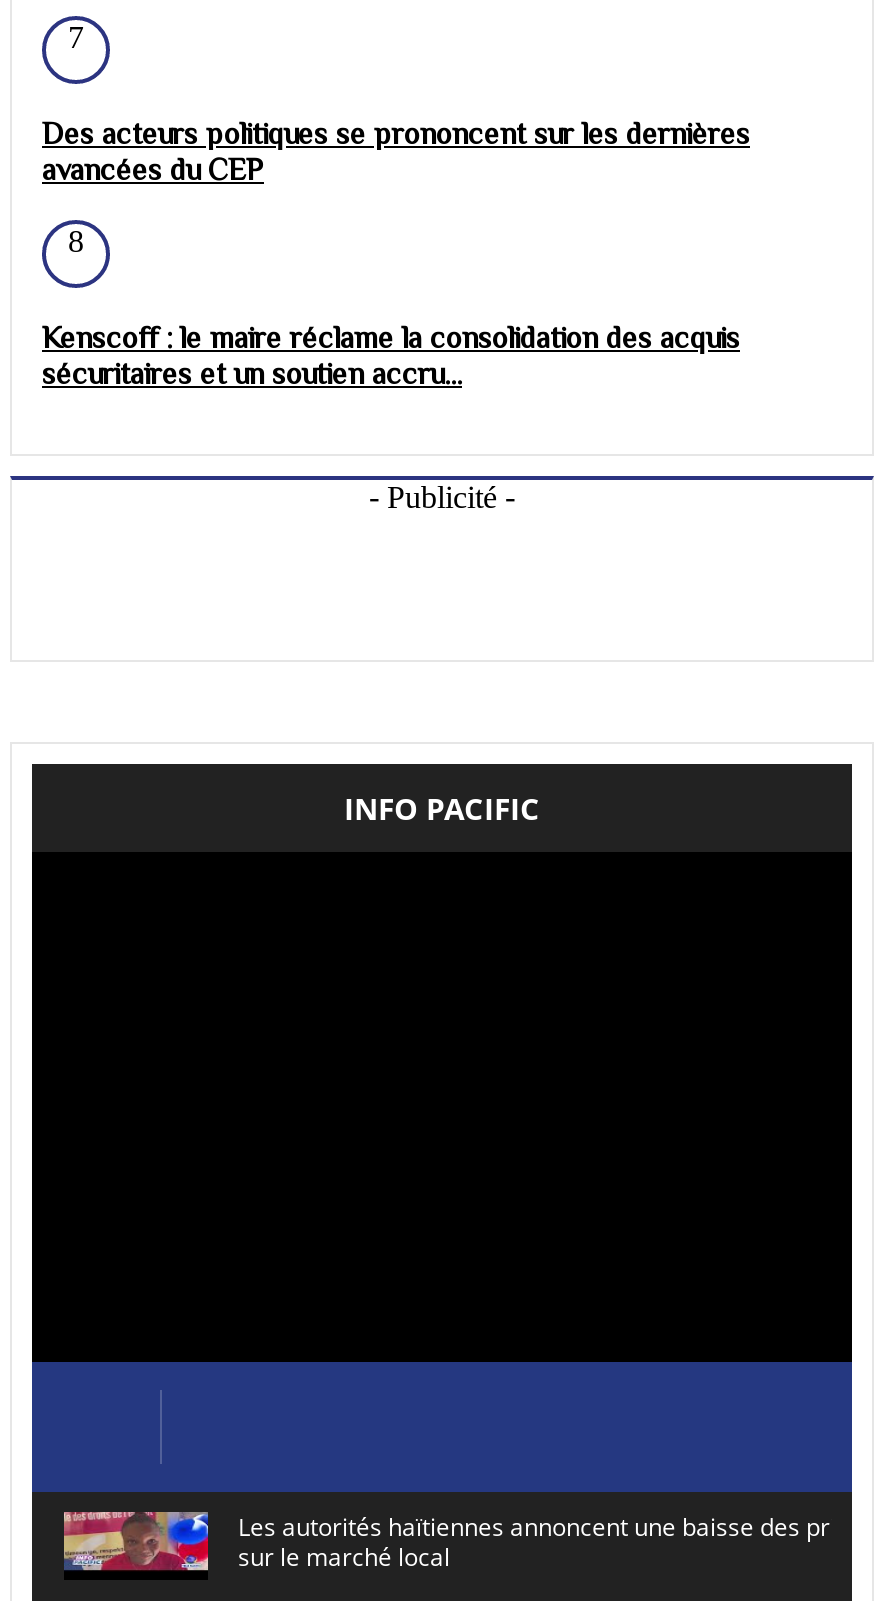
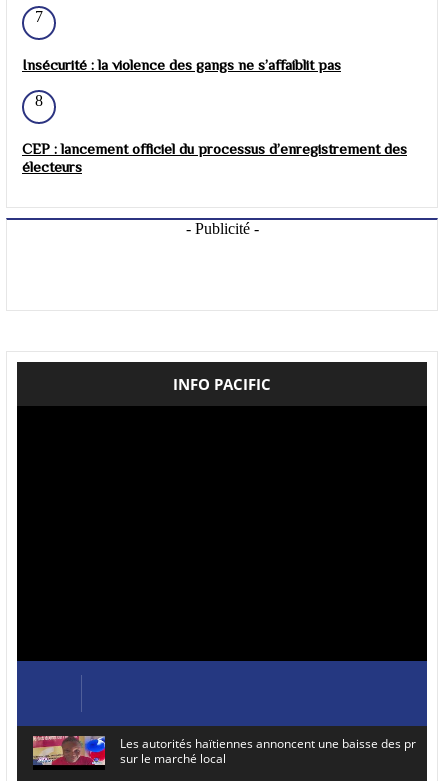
- Des acteurs politiques se prononcent sur les dernières
- avancées du CEP
+ Insécurité : la violence des gangs ne s’affaiblit pas

- Kenscoff : le maire réclame la consolidation des acquis
- sécuritaires et un soutien accru...
+ CEP : lancement officiel du processus d’enregistrement des
+ électeurs
